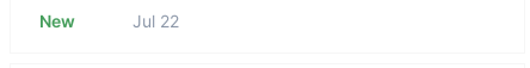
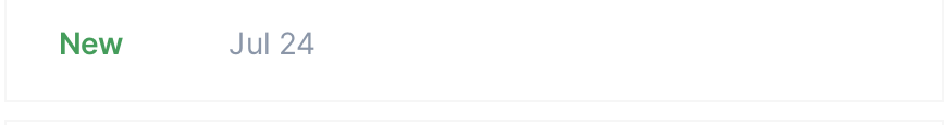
- Jul 22
+ Jul 24
